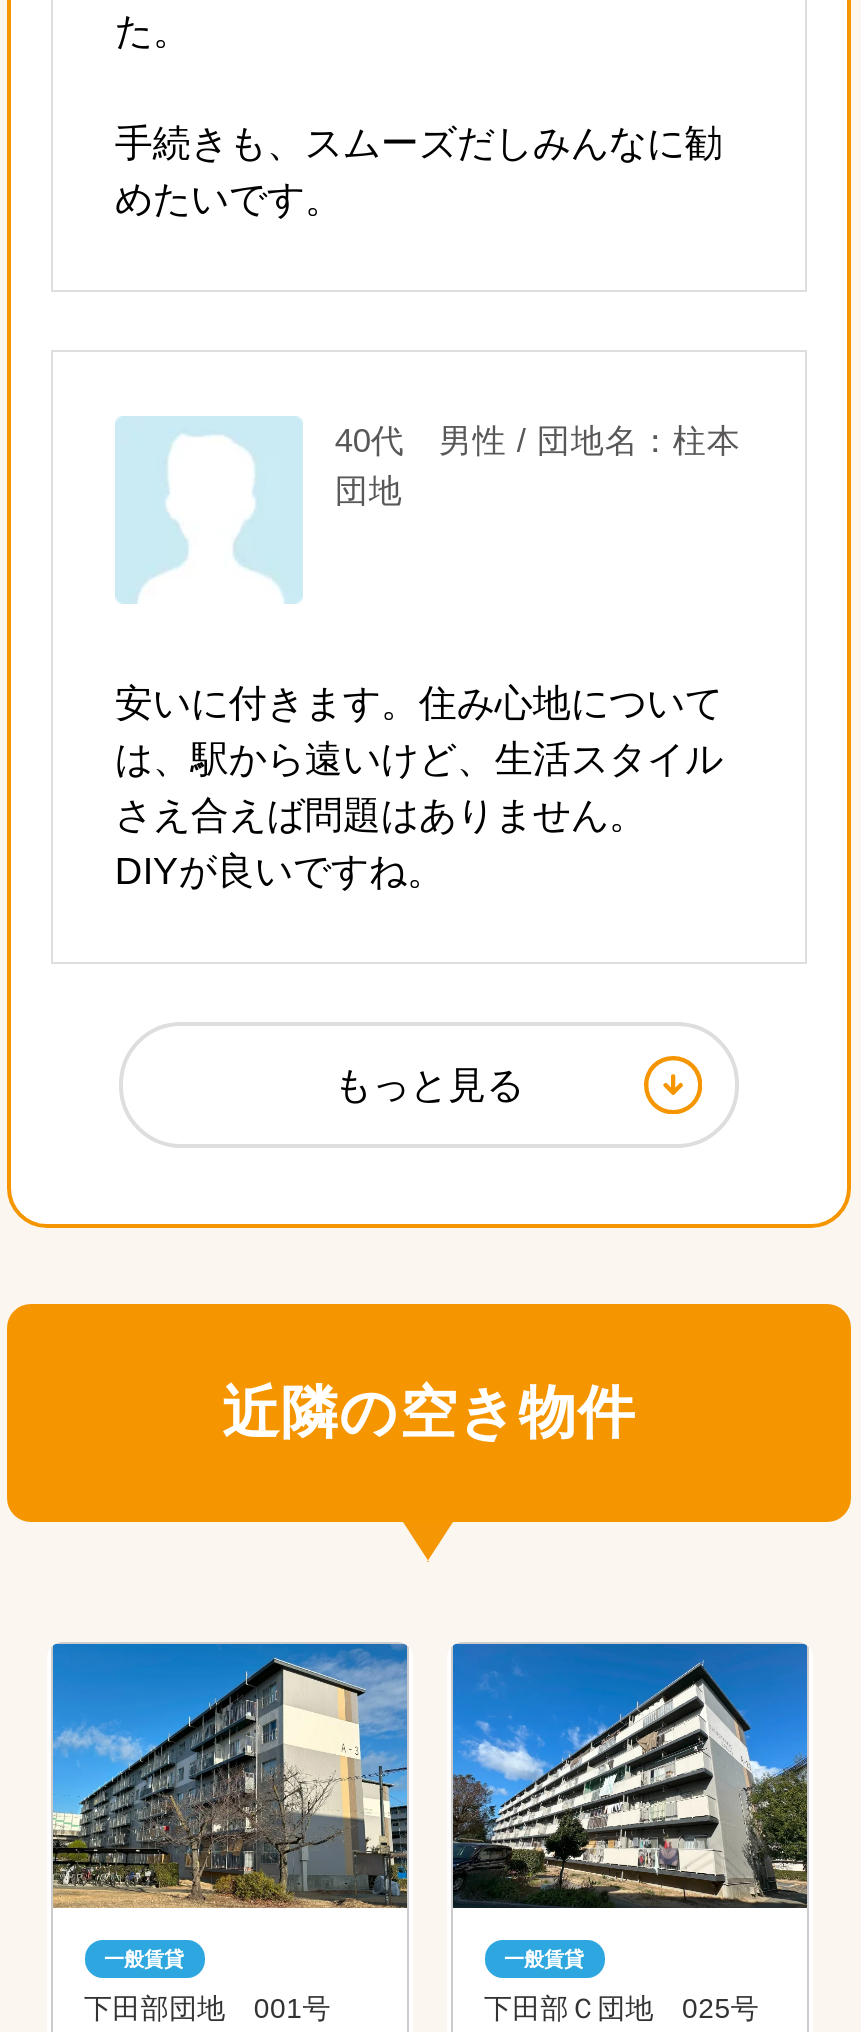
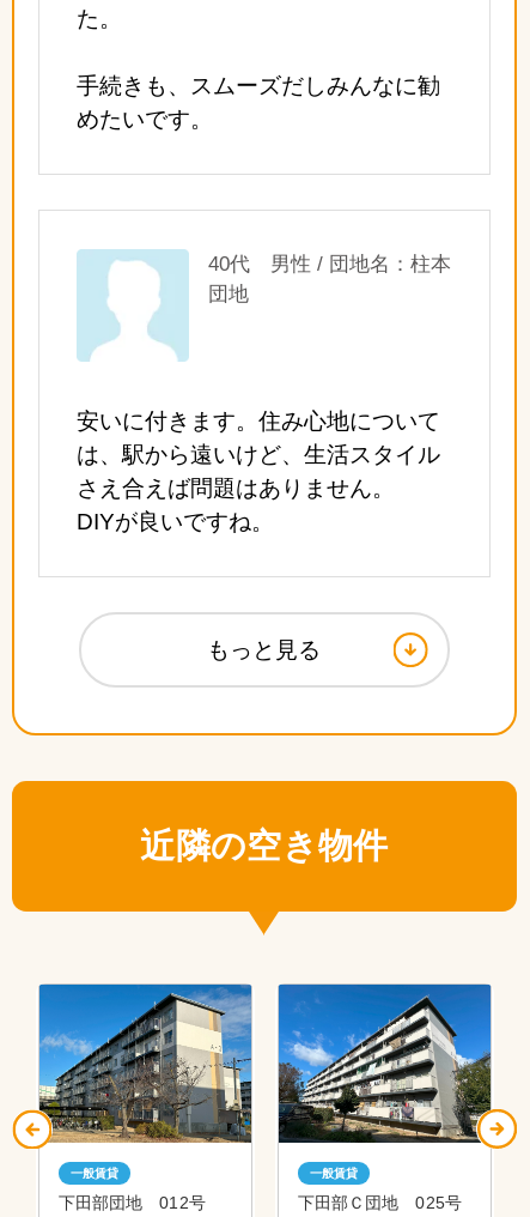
- [image]
+ [image]

- [image]
+ [image]

- 下田部団地 001号
+ 下田部団地 012号
